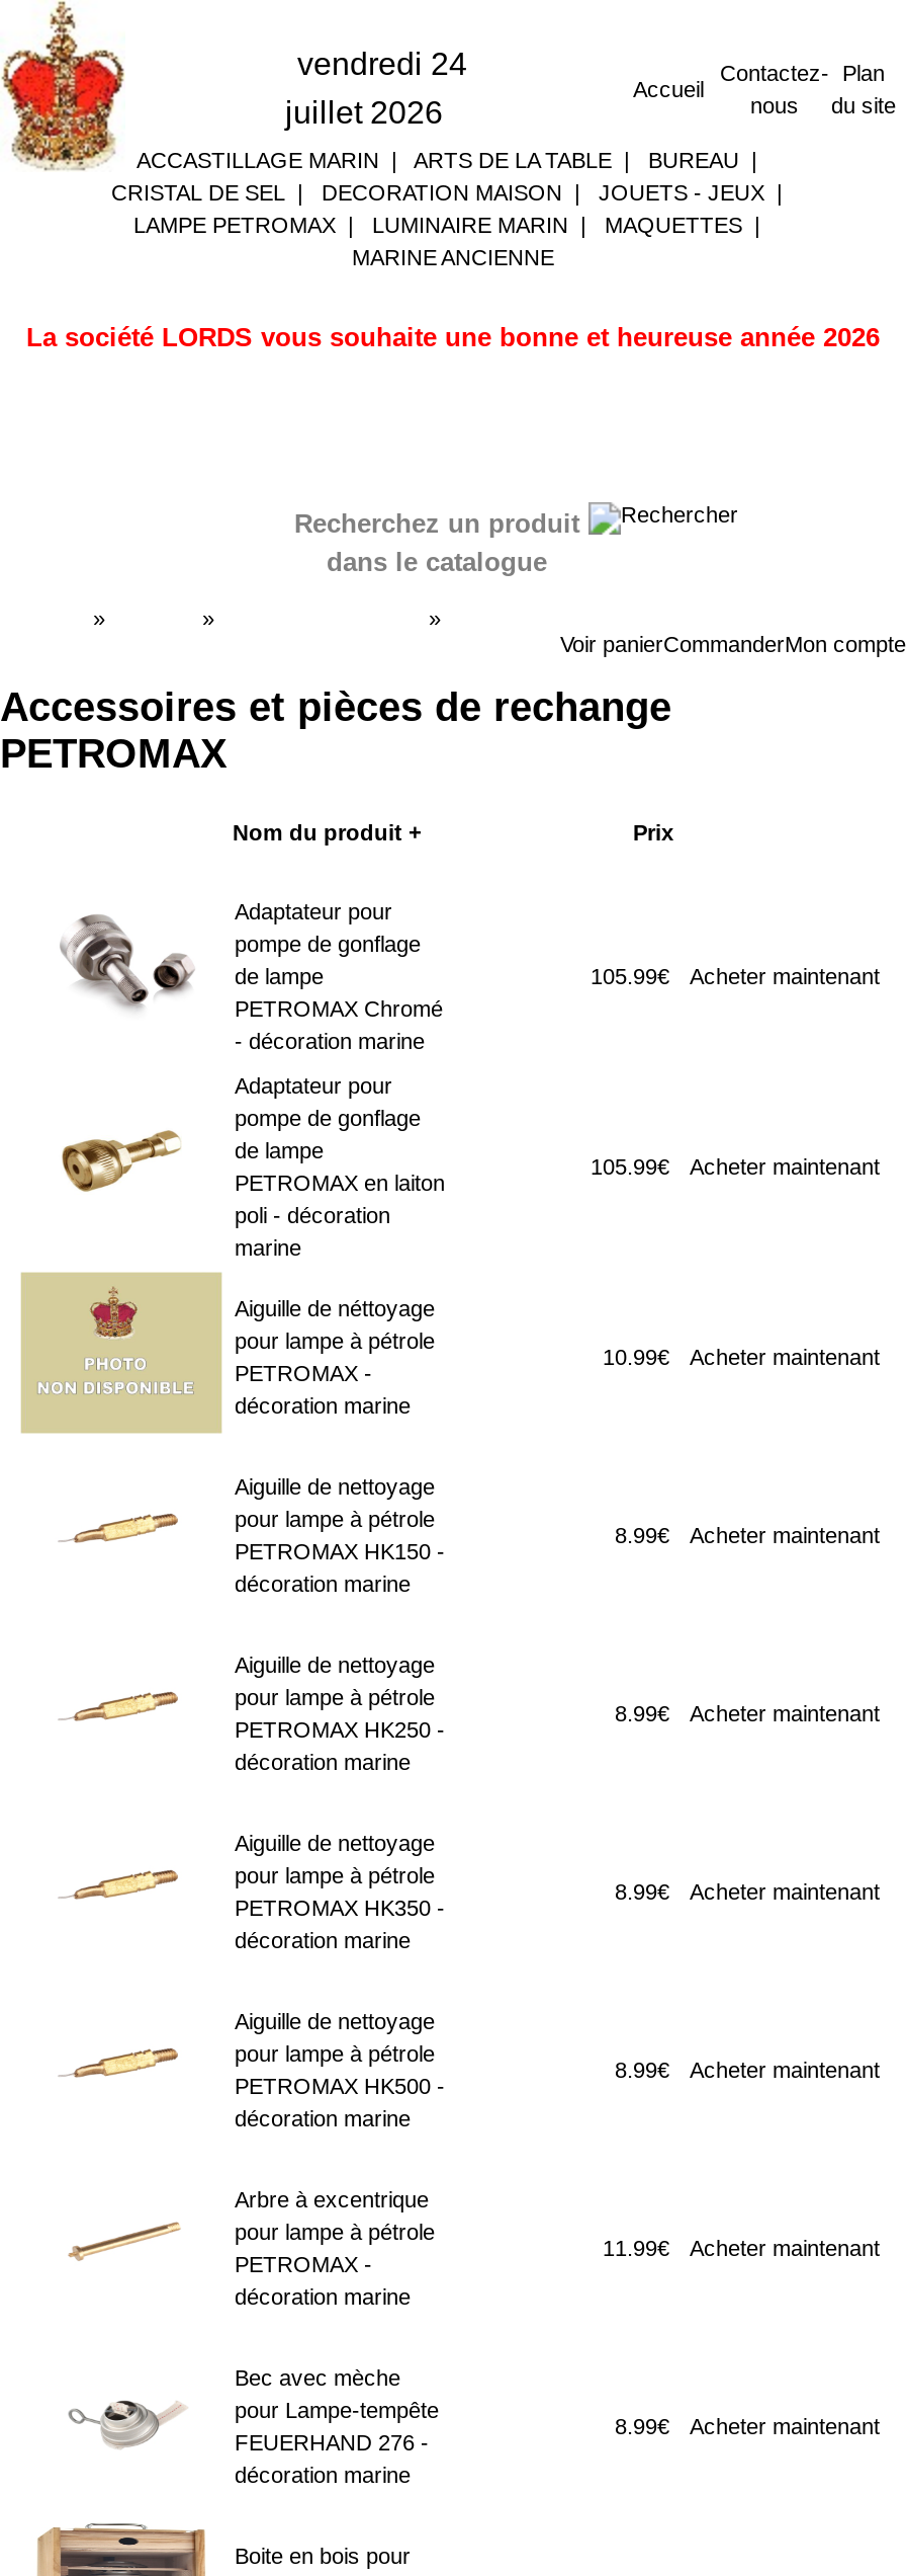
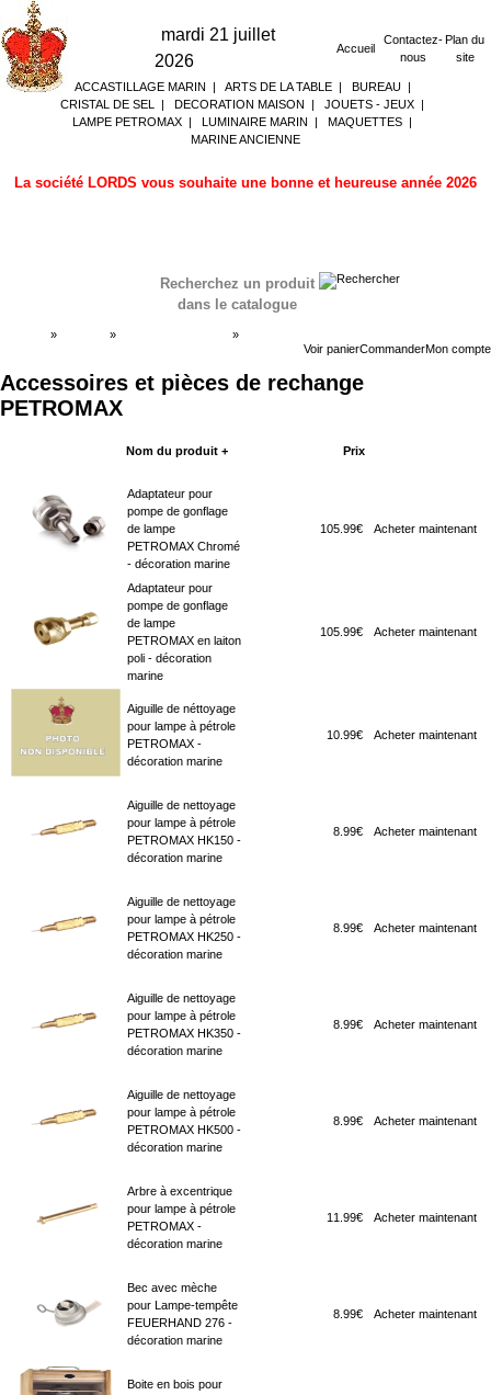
- vendredi 24
- juillet 2026
+ mardi 21 juillet
+ 2026
